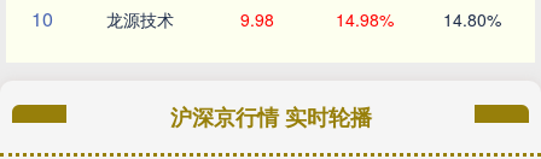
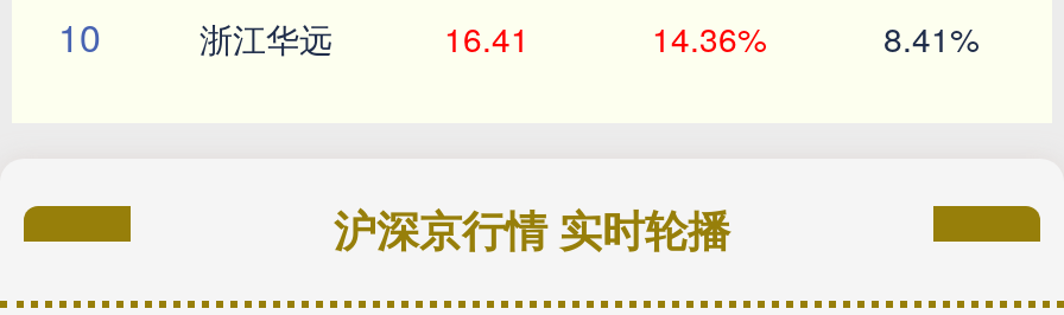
- 龙源技术
- 9.98
- 14.98%
- 14.80%
+ 浙江华远
+ 16.41
+ 14.36%
+ 8.41%
